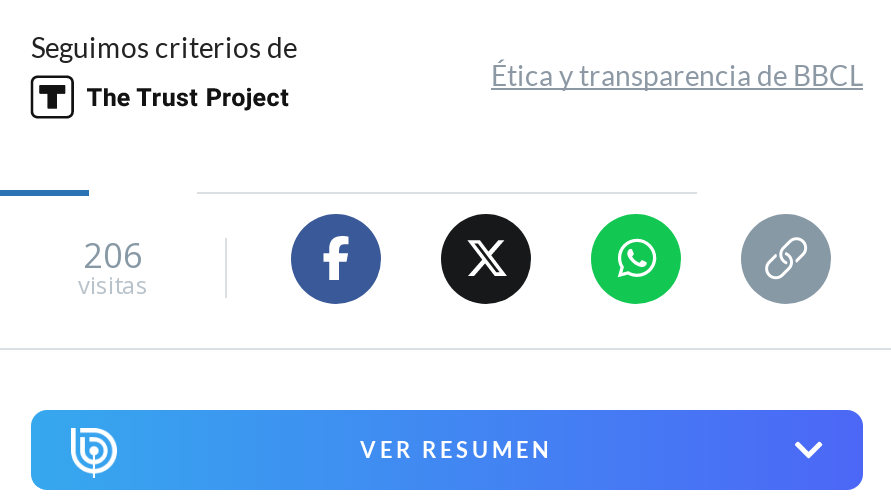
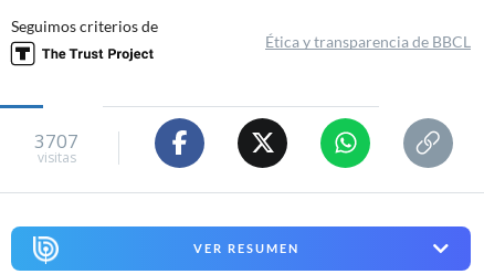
- 206
+ 3707
